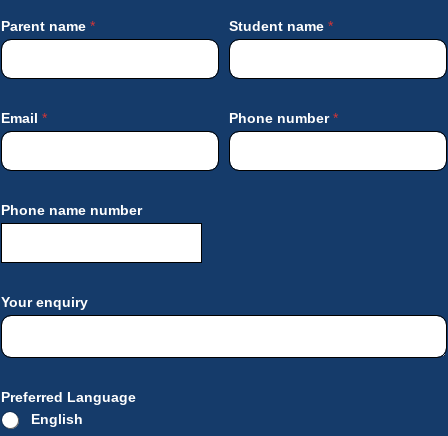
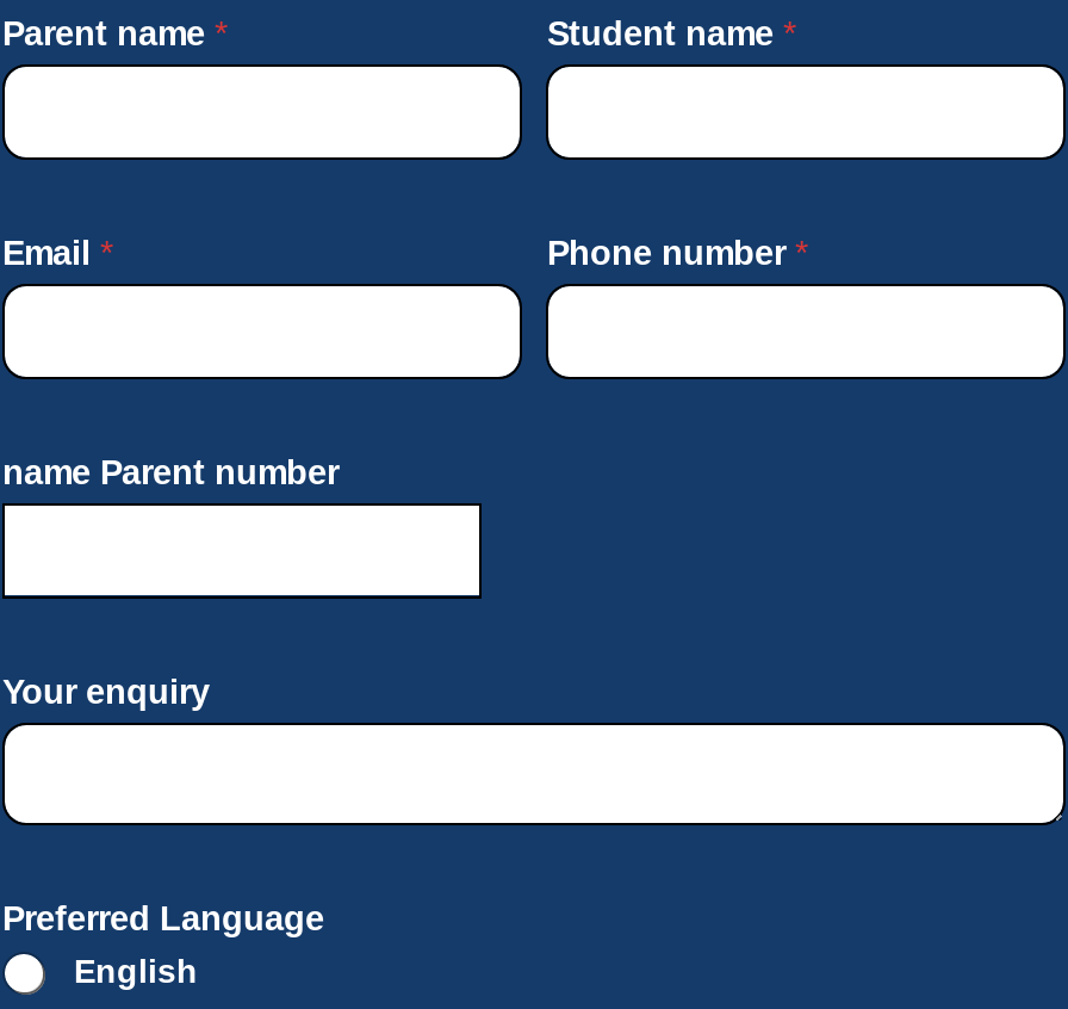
- Phone name number
+ name Parent number
